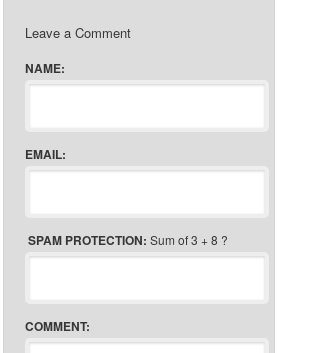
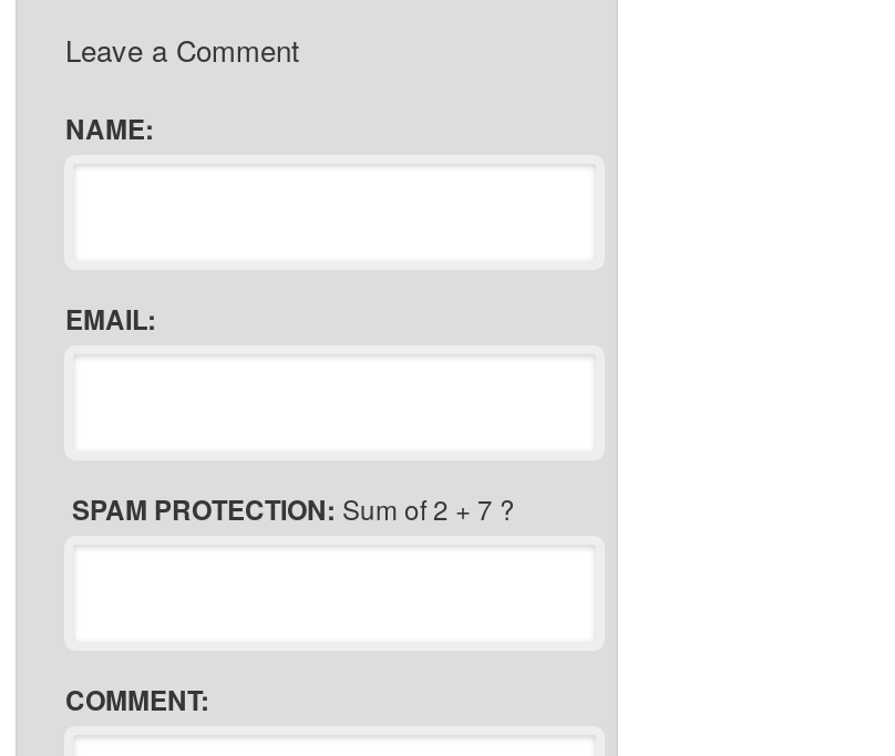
- SPAM PROTECTION: Sum of 3 + 8 ?
+ SPAM PROTECTION: Sum of 2 + 7 ?
